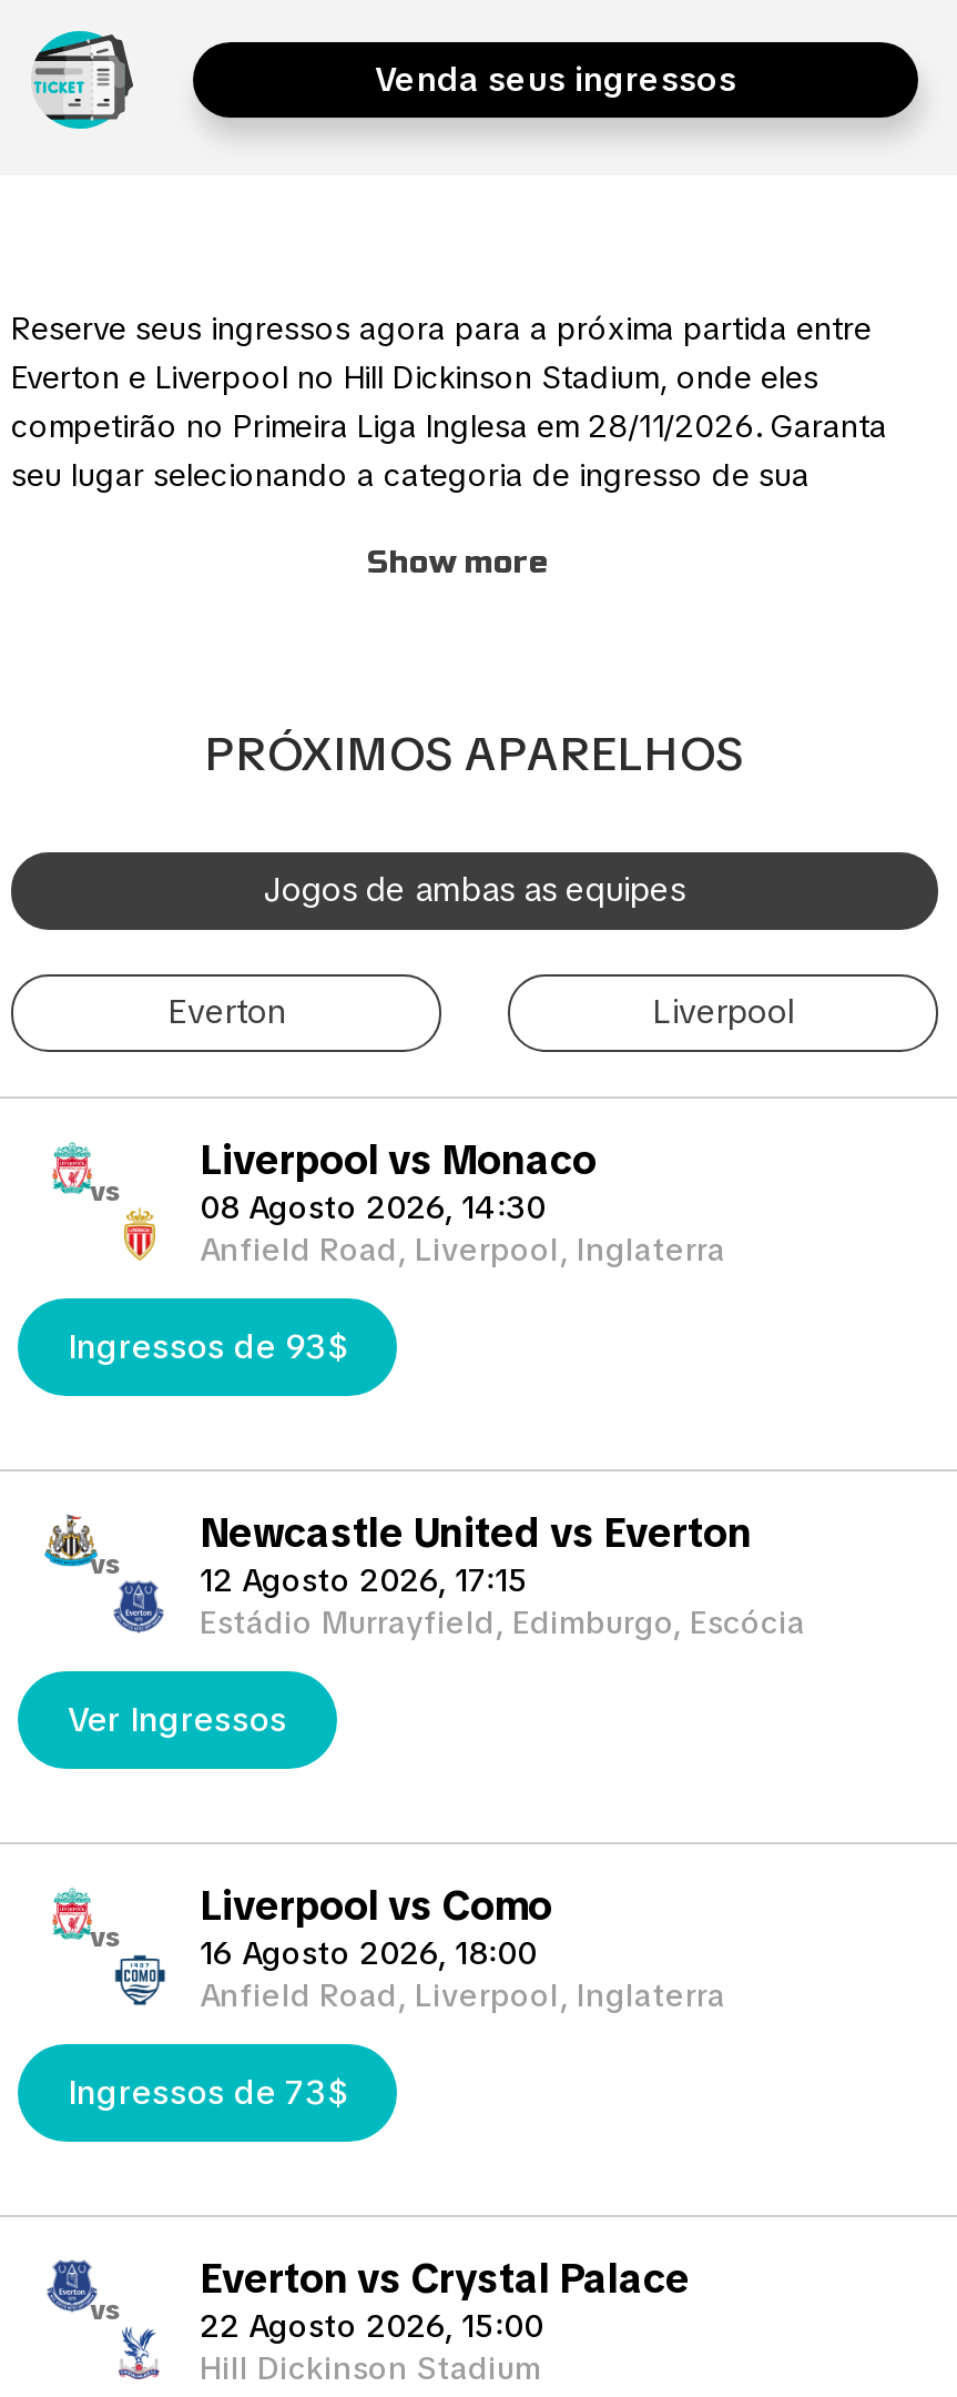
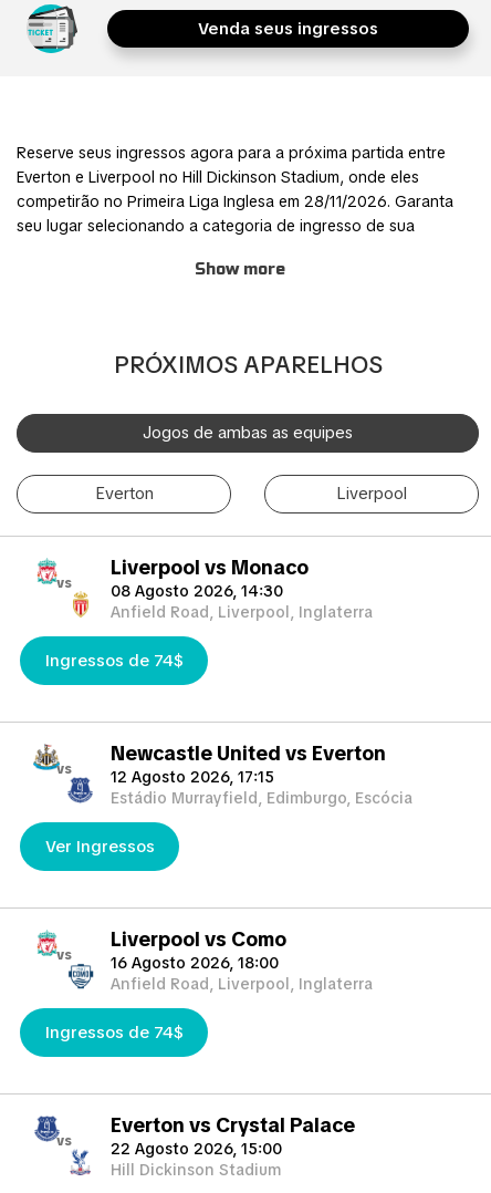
- Ingressos de 93$
+ Ingressos de 74$

- Ingressos de 73$
+ Ingressos de 74$
